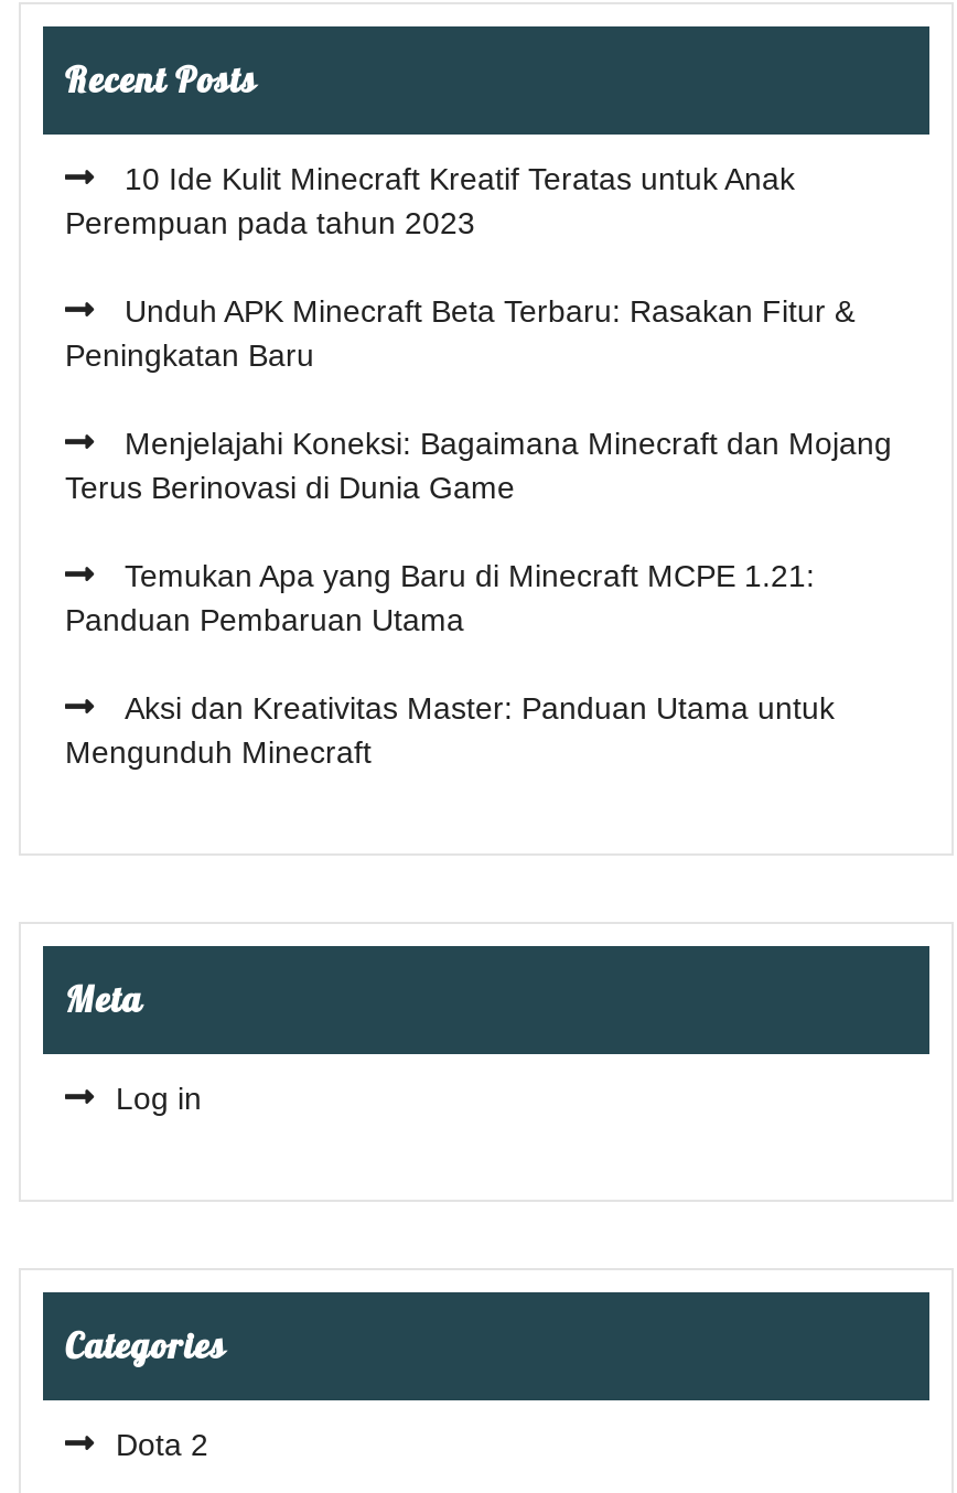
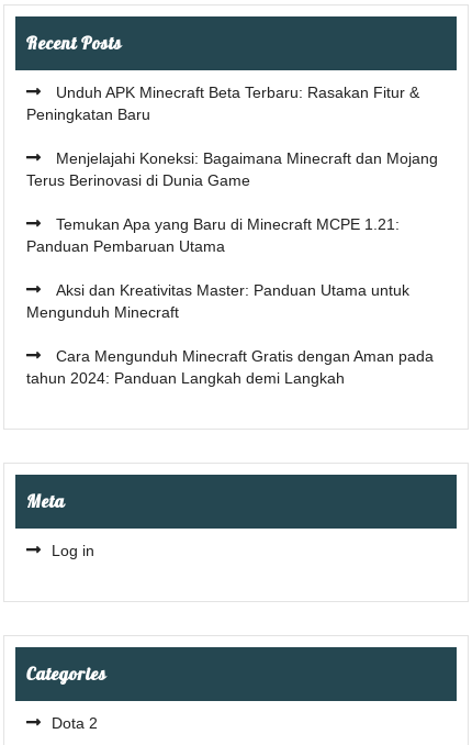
- 10 Ide Kulit Minecraft Kreatif Teratas untuk Anak
- Perempuan pada tahun 2023

moved up: Unduh APK Minecraft Beta Terbaru: Rasakan Fitur & | Peningkatan Baru | Menjelajahi Koneksi: Bagaimana Minecraft dan Mojang | Terus Berinovasi di Dunia Game | Temukan Apa yang Baru di Minecraft MCPE 1.21: | Panduan Pembaruan Utama | Aksi dan Kreativitas Master: Panduan Utama untuk | Mengunduh Minecraft

+ Cara Mengunduh Minecraft Gratis dengan Aman pada
+ tahun 2024: Panduan Langkah demi Langkah
